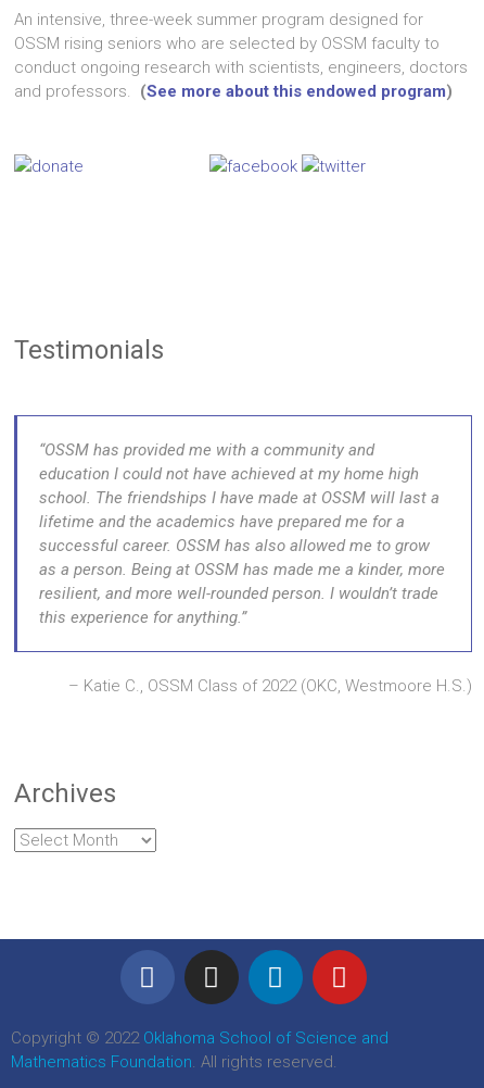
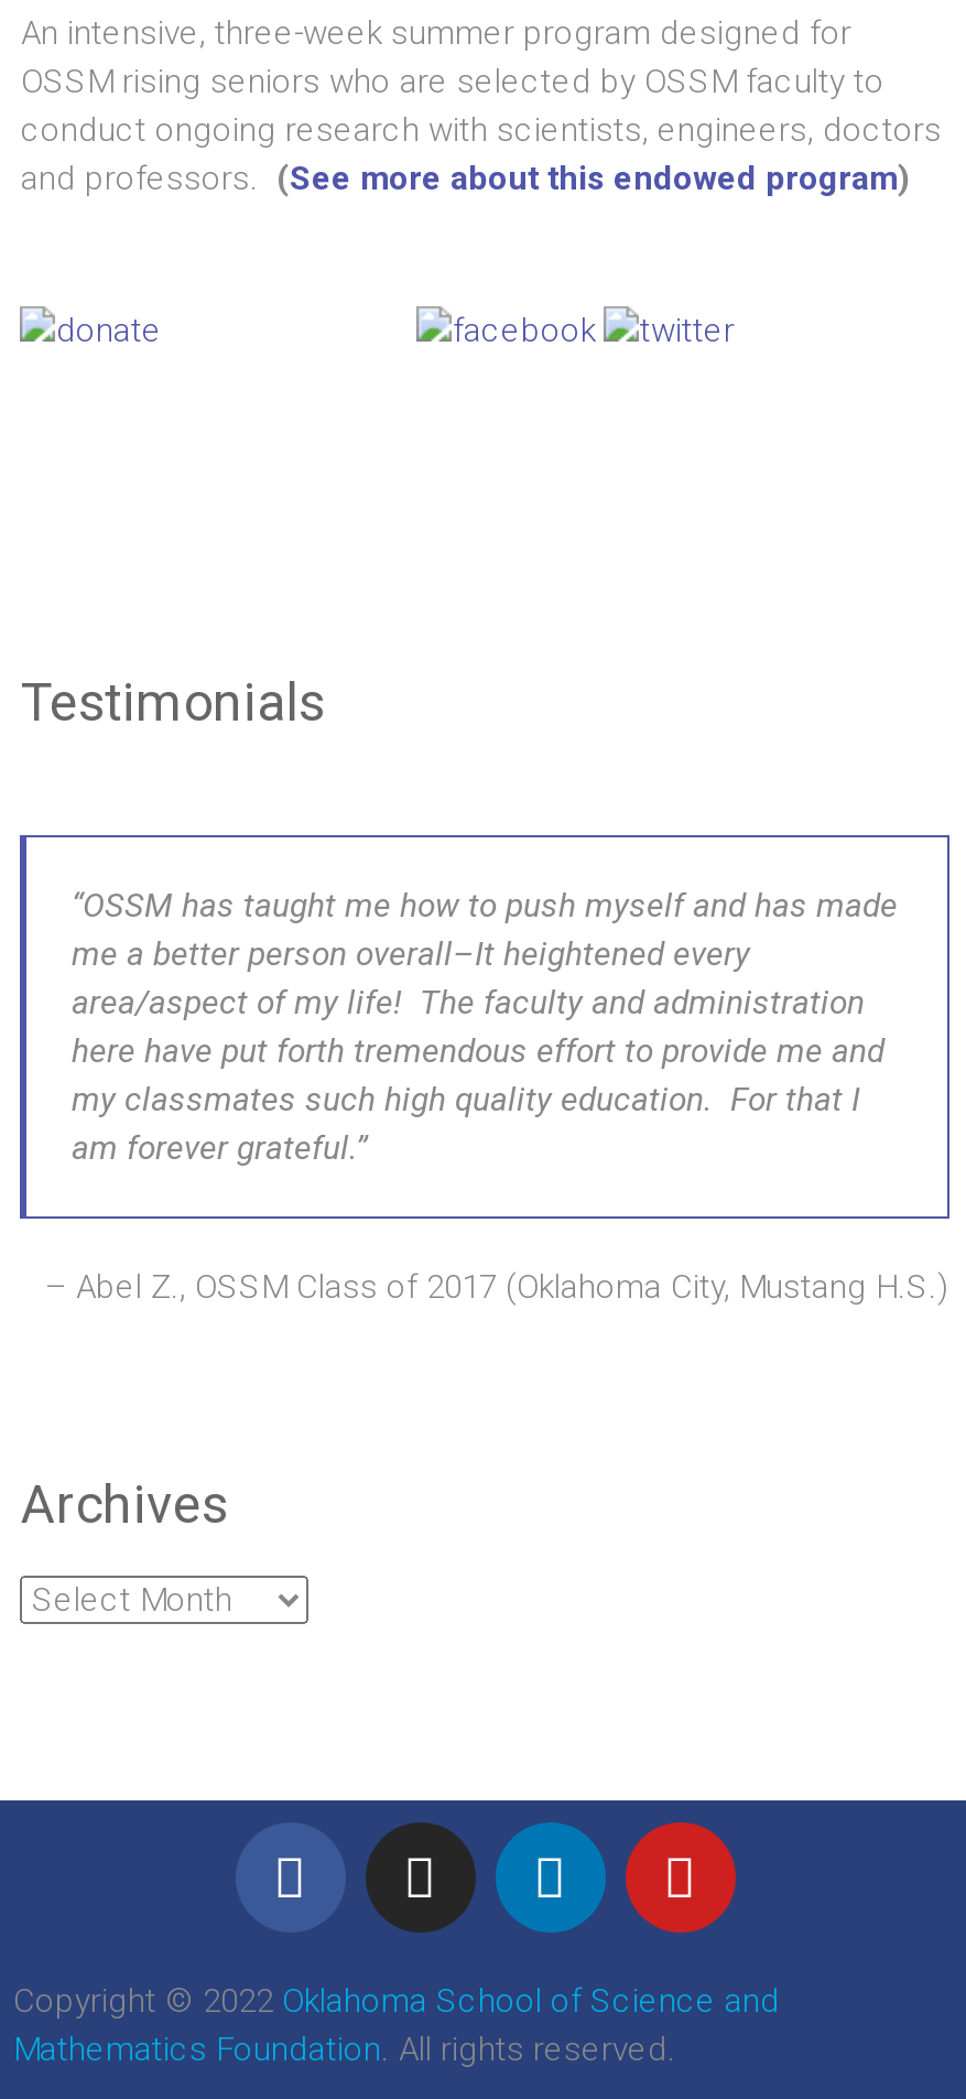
- OSSM has provided me with a community and
- education I could not have achieved at my home high
- school. The friendships I have made at OSSM will last a
- lifetime and the academics have prepared me for a
- successful career. OSSM has also allowed me to grow
- as a person. Being at OSSM has made me a kinder, more
- resilient, and more well-rounded person. I wouldn’t trade
- this experience for anything.
+ OSSM has taught me how to push myself and has made
+ me a better person overall–It heightened every
+ area/aspect of my life! The faculty and administration
+ here have put forth tremendous effort to provide me and
+ my classmates such high quality education. For that I
+ am forever grateful.

- Katie C., OSSM Class of 2022 (OKC, Westmoore H.S.)
+ Abel Z., OSSM Class of 2017 (Oklahoma City, Mustang H.S.)
